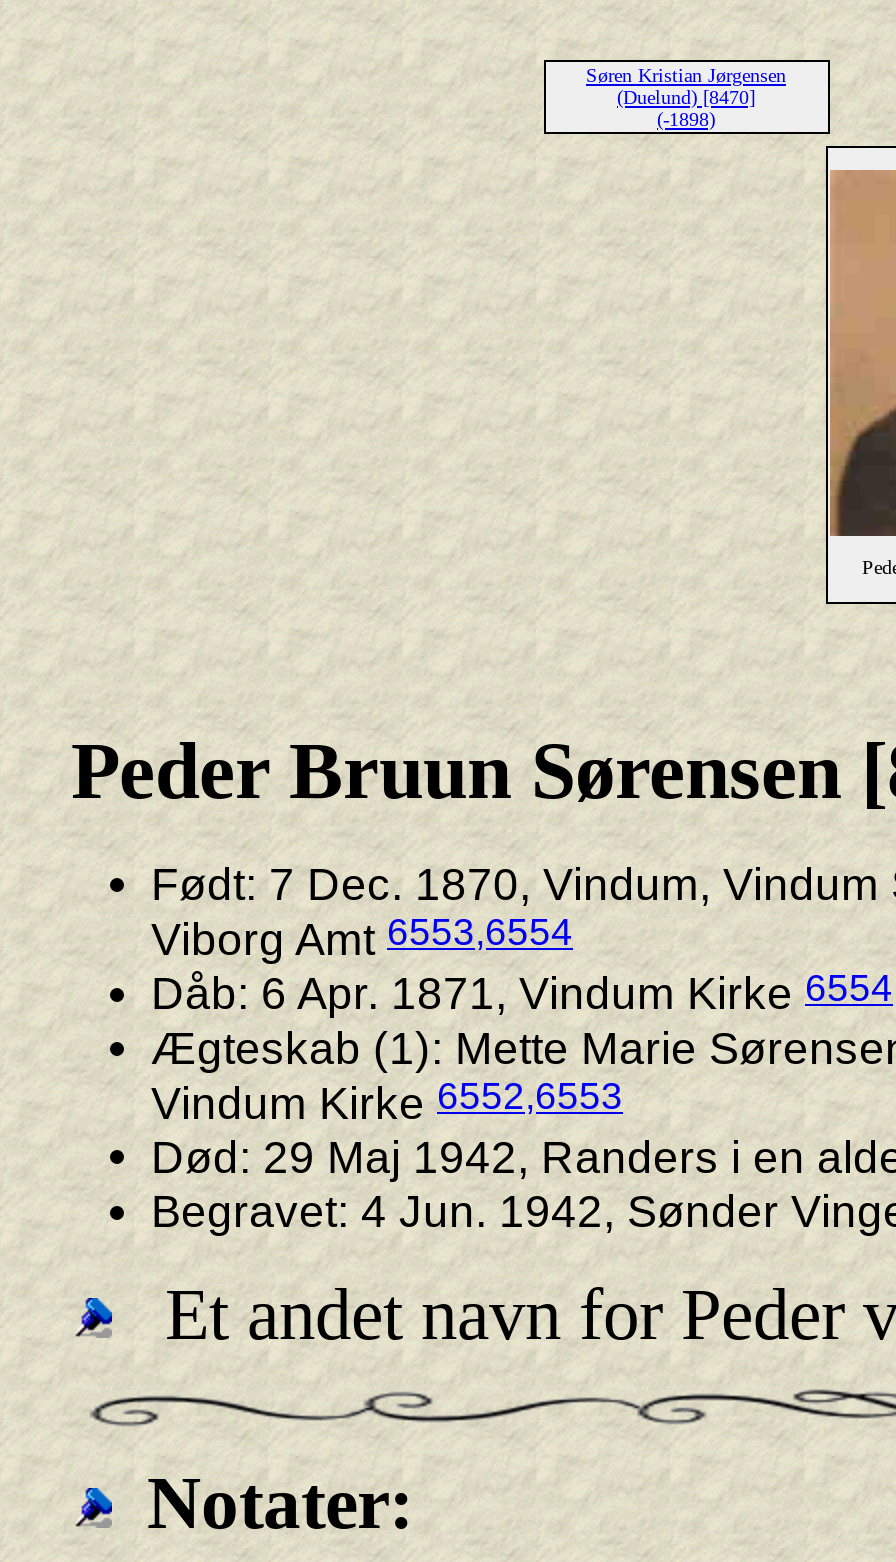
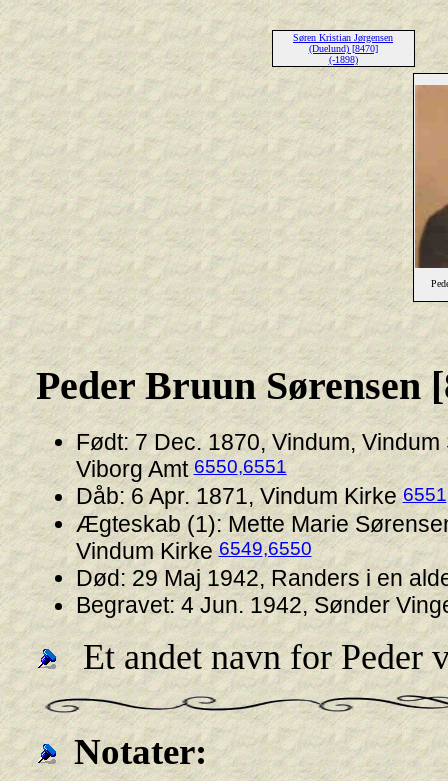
- Viborg Amt 6553,6554
+ Viborg Amt 6550,6551

- Dåb: 6 Apr. 1871, Vindum Kirke 6554
+ Dåb: 6 Apr. 1871, Vindum Kirke 6551

- Vindum Kirke 6552,6553
+ Vindum Kirke 6549,6550
